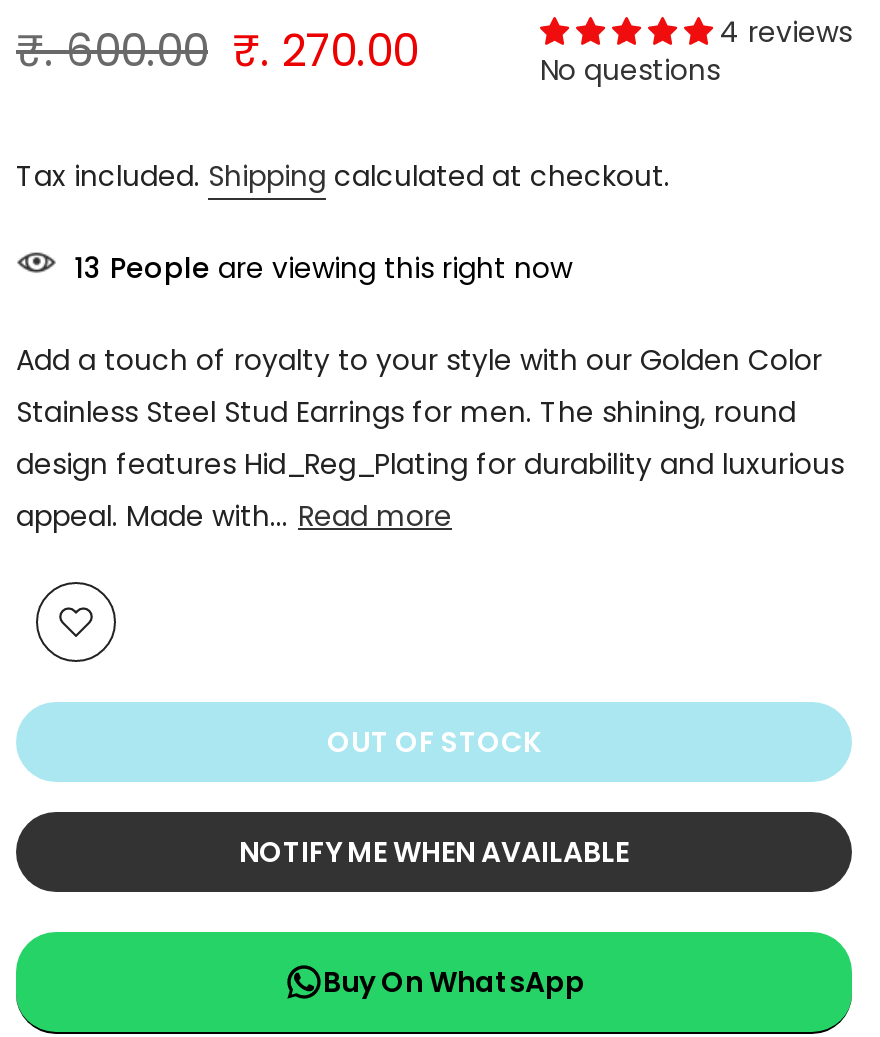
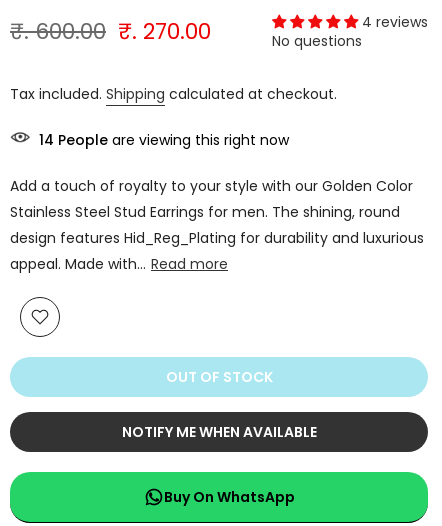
- 13 People are viewing this right now
+ 14 People are viewing this right now
